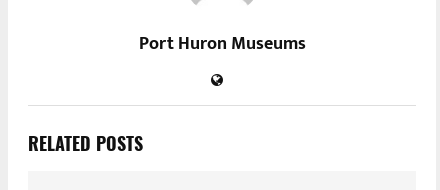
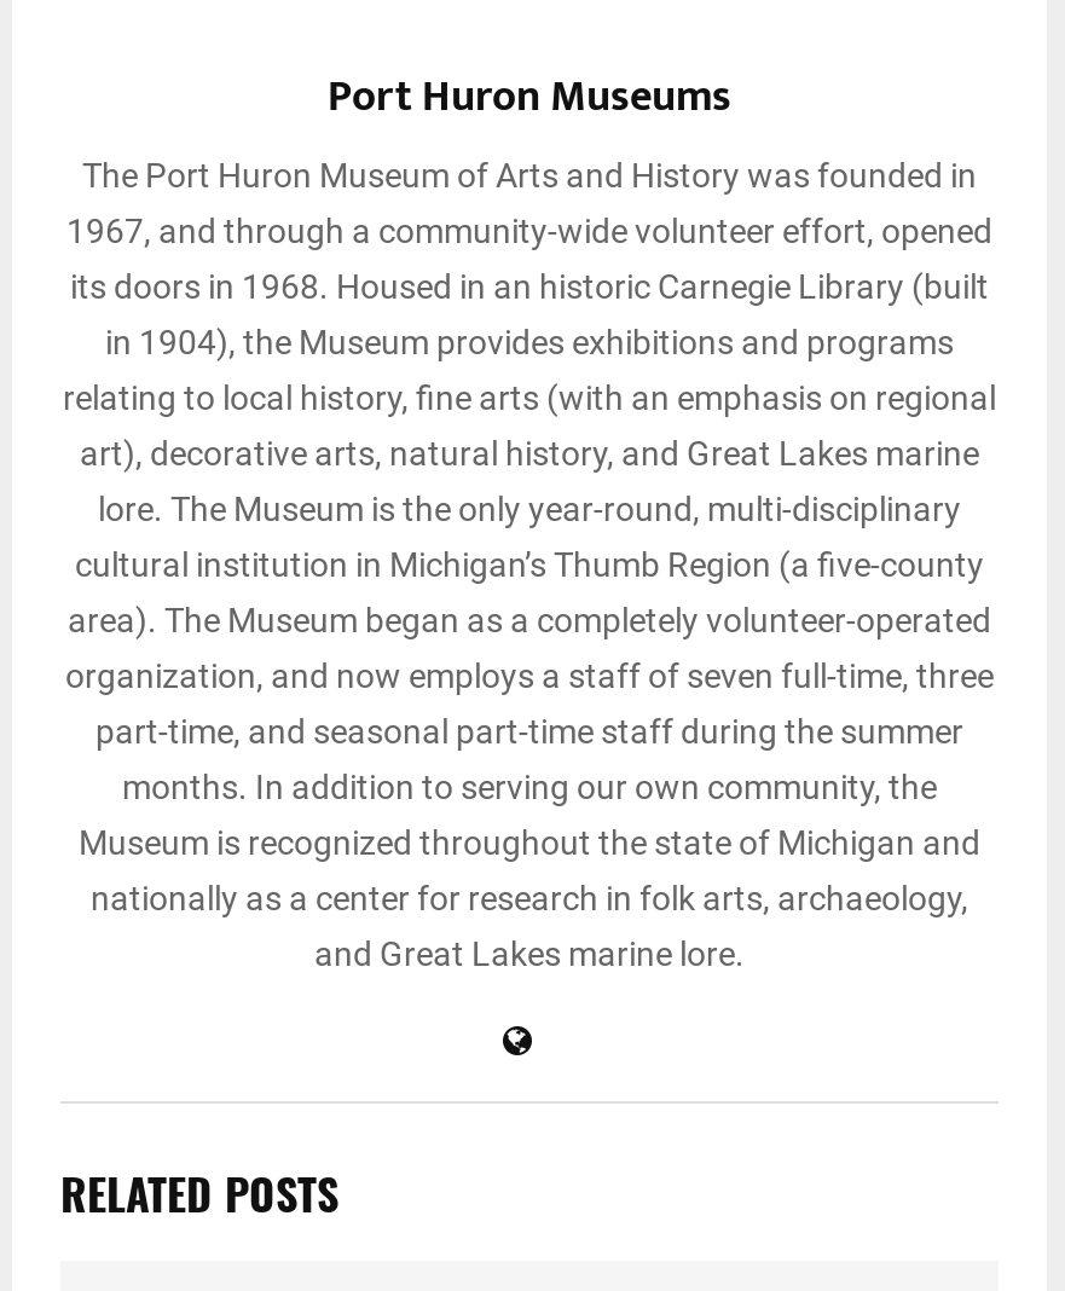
+ The Port Huron Museum of Arts and History was founded in
+ 1967, and through a community-wide volunteer effort, opened
+ its doors in 1968. Housed in an historic Carnegie Library (built
+ in 1904), the Museum provides exhibitions and programs
+ relating to local history, fine arts (with an emphasis on regional
+ art), decorative arts, natural history, and Great Lakes marine
+ lore. The Museum is the only year-round, multi-disciplinary
+ cultural institution in Michigan’s Thumb Region (a five-county
+ area). The Museum began as a completely volunteer-operated
+ organization, and now employs a staff of seven full-time, three
+ part-time, and seasonal part-time staff during the summer
+ months. In addition to serving our own community, the
+ Museum is recognized throughout the state of Michigan and
+ nationally as a center for research in folk arts, archaeology,
+ and Great Lakes marine lore.
